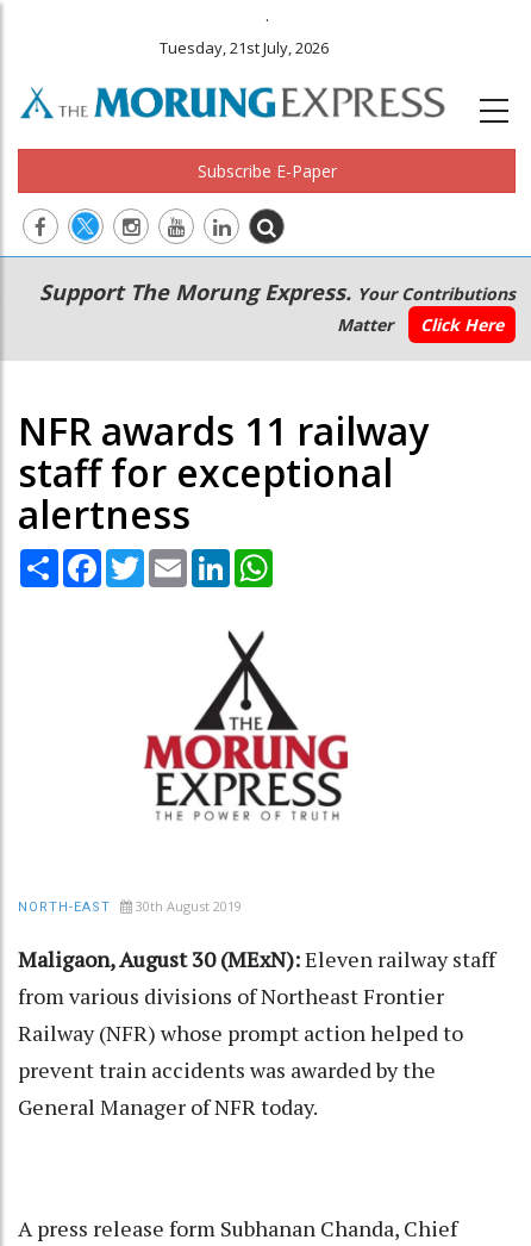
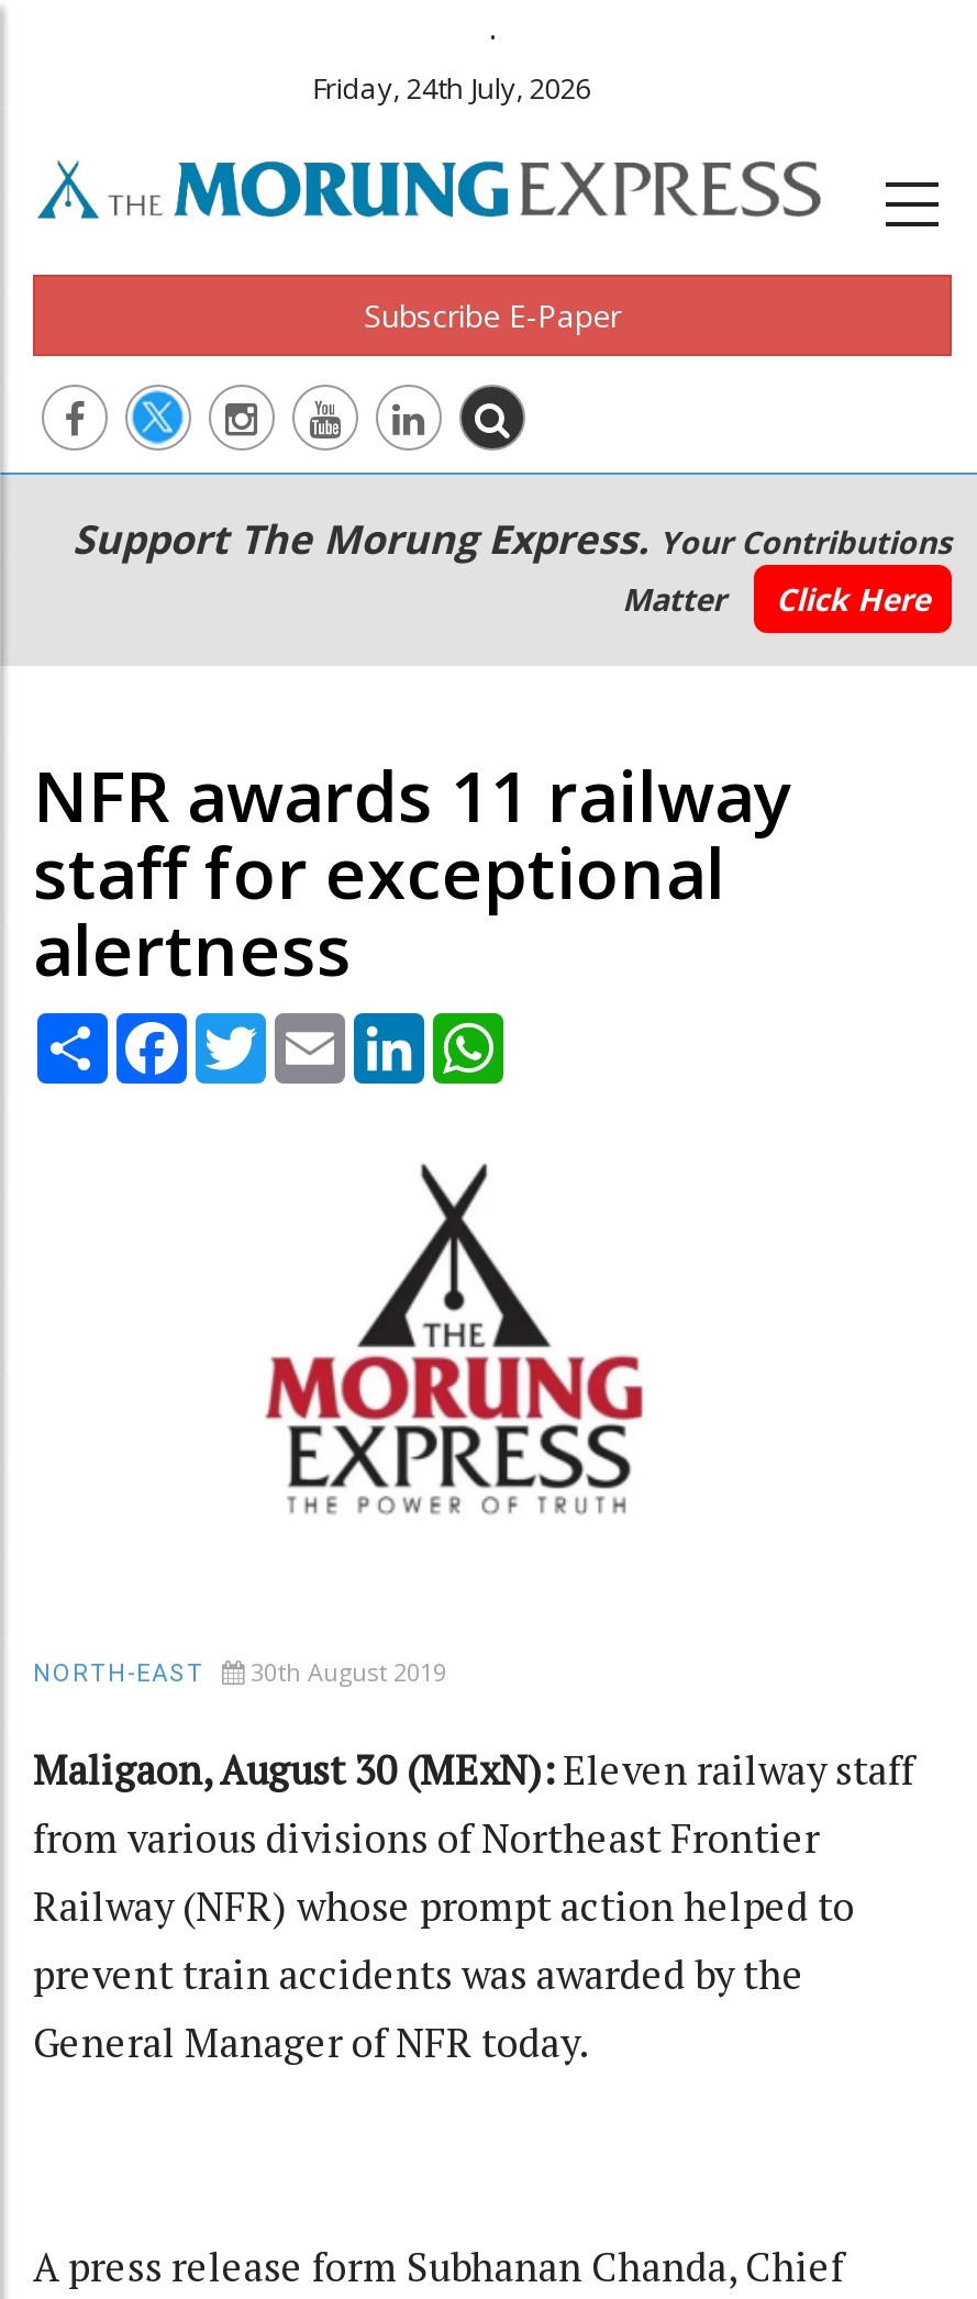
- Tuesday, 21st July, 2026
+ Friday, 24th July, 2026
